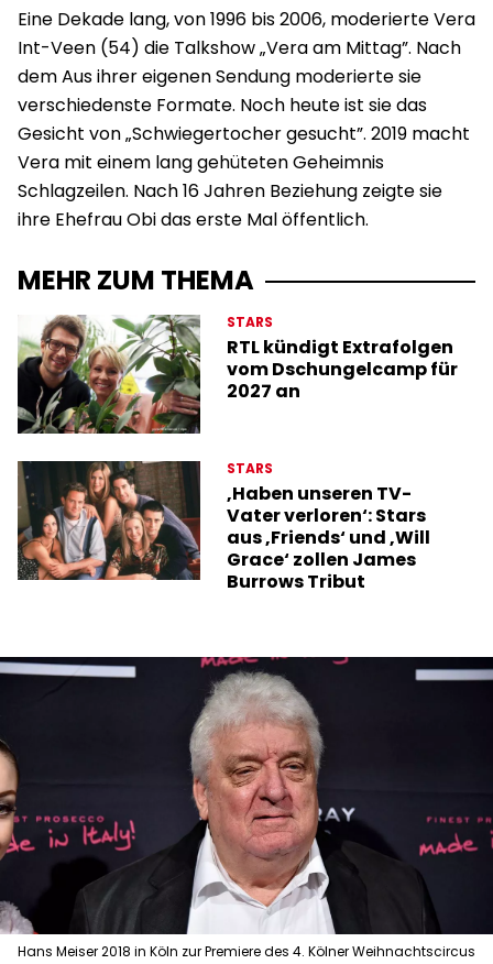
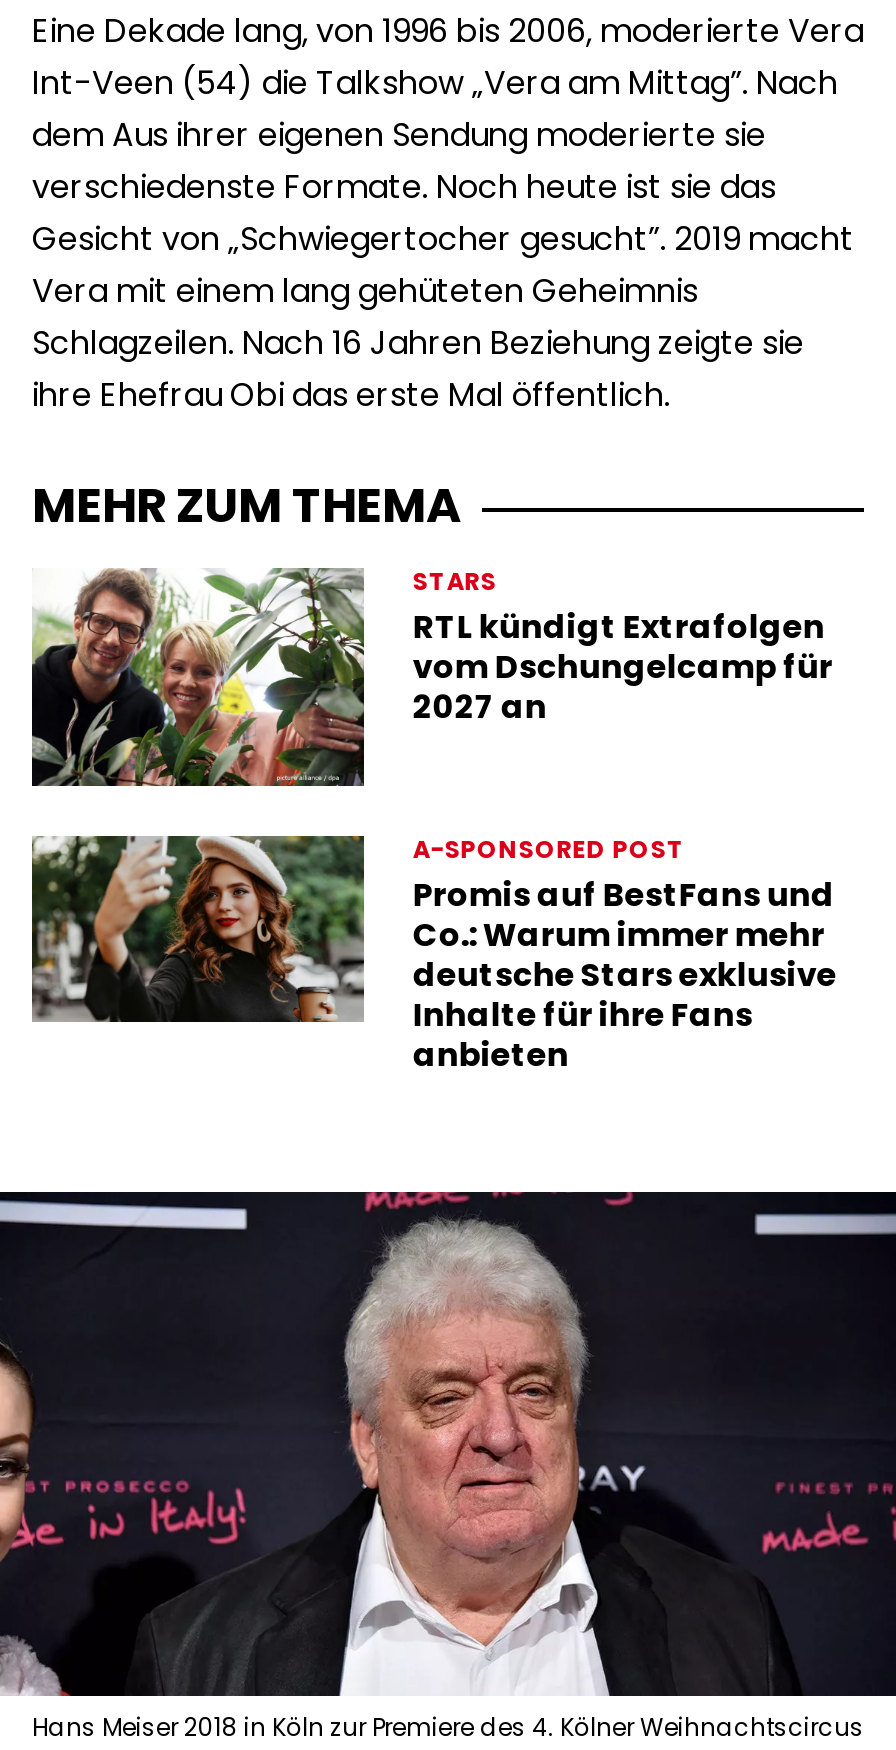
- [image]
- STARS
- ‚Haben unseren TV-
- Vater verloren‘: Stars
- aus ‚Friends‘ und ‚Will
- Grace‘ zollen James
- Burrows Tribut
+ [image]
+ A-SPONSORED POST
+ Promis auf BestFans und
+ Co.: Warum immer mehr
+ deutsche Stars exklusive
+ Inhalte für ihre Fans
+ anbieten
